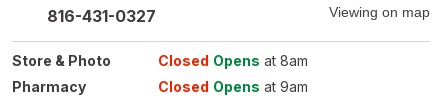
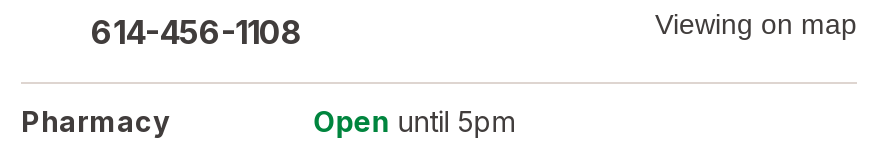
- 816-431-0327
+ 614-456-1108

- Store & Photo
- Closed Opens at 8am

- Closed Opens at 9am
+ Open until 5pm
